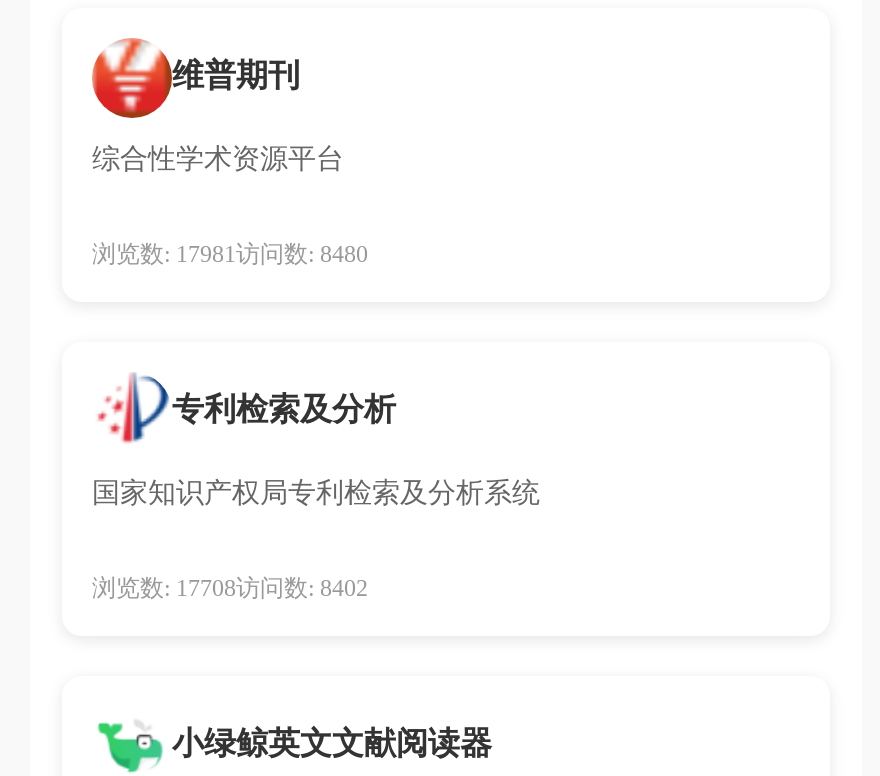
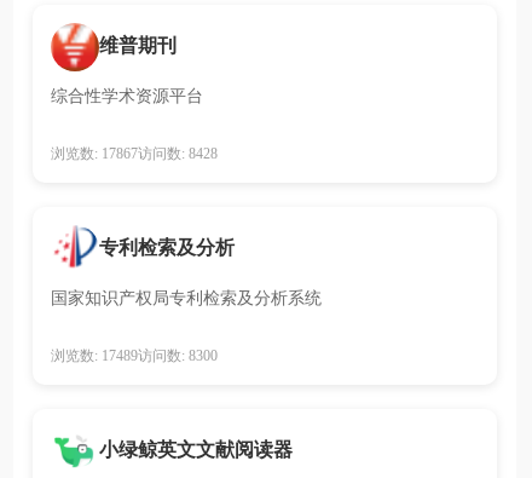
- 浏览数: 17981访问数: 8480
+ 浏览数: 17867访问数: 8428

- 浏览数: 17708访问数: 8402
+ 浏览数: 17489访问数: 8300
